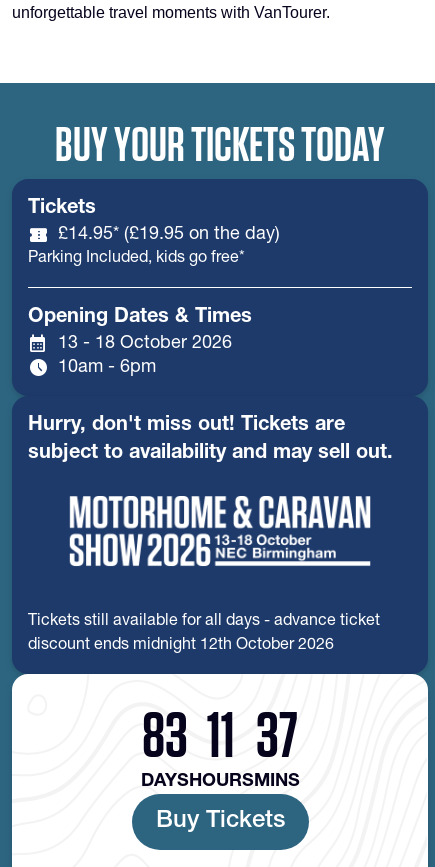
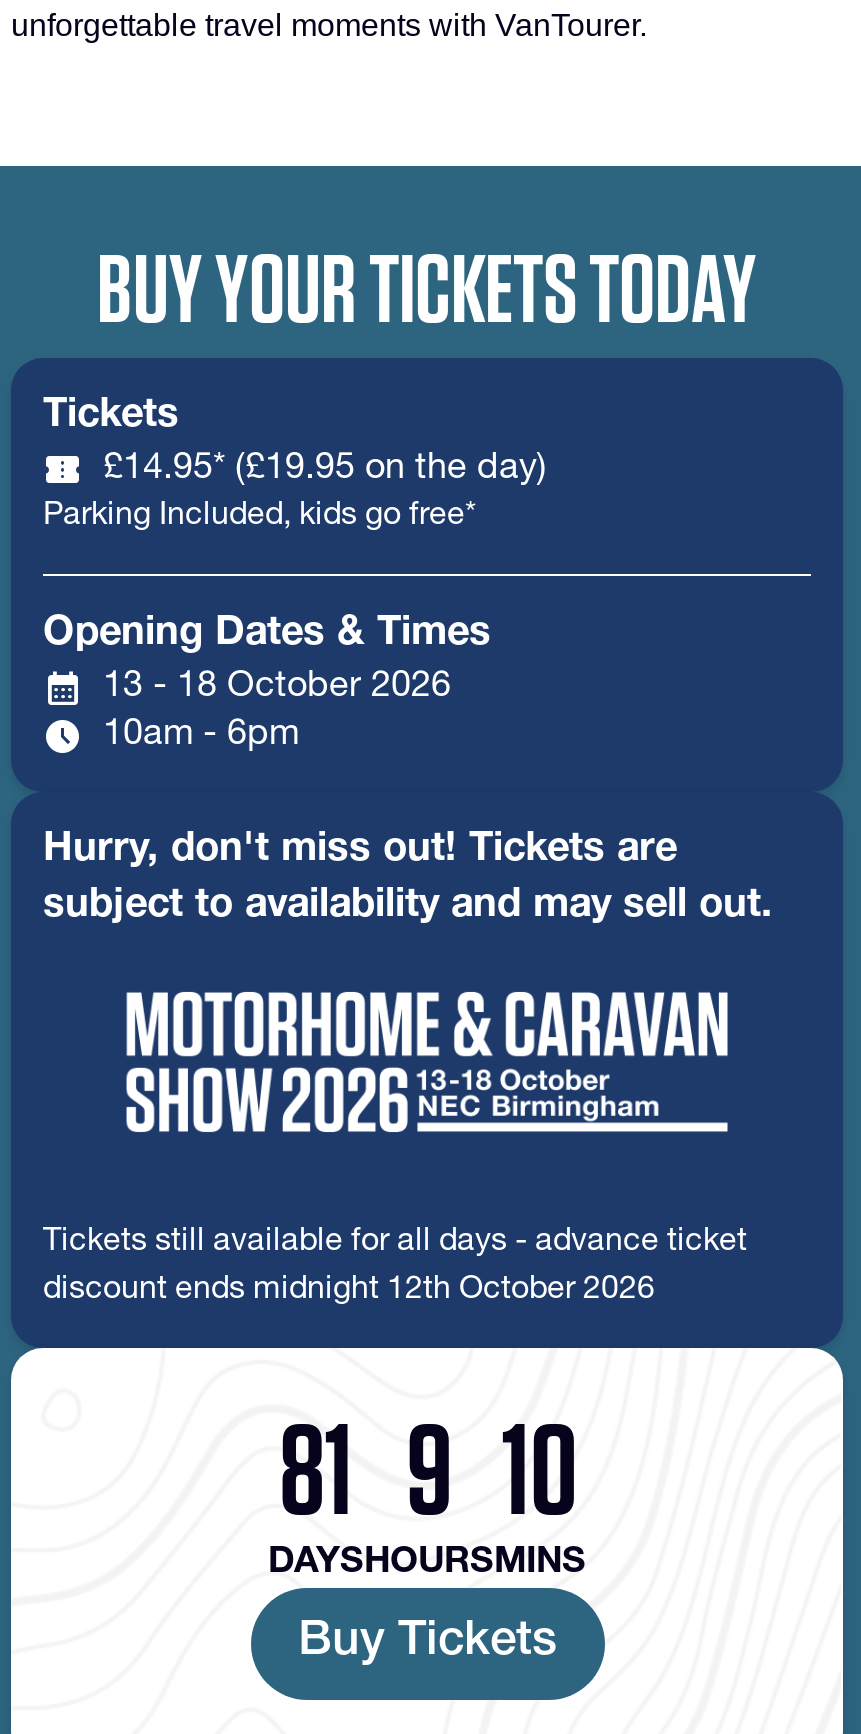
- 83
+ 81

- 11
+ 9

- 37
+ 10
